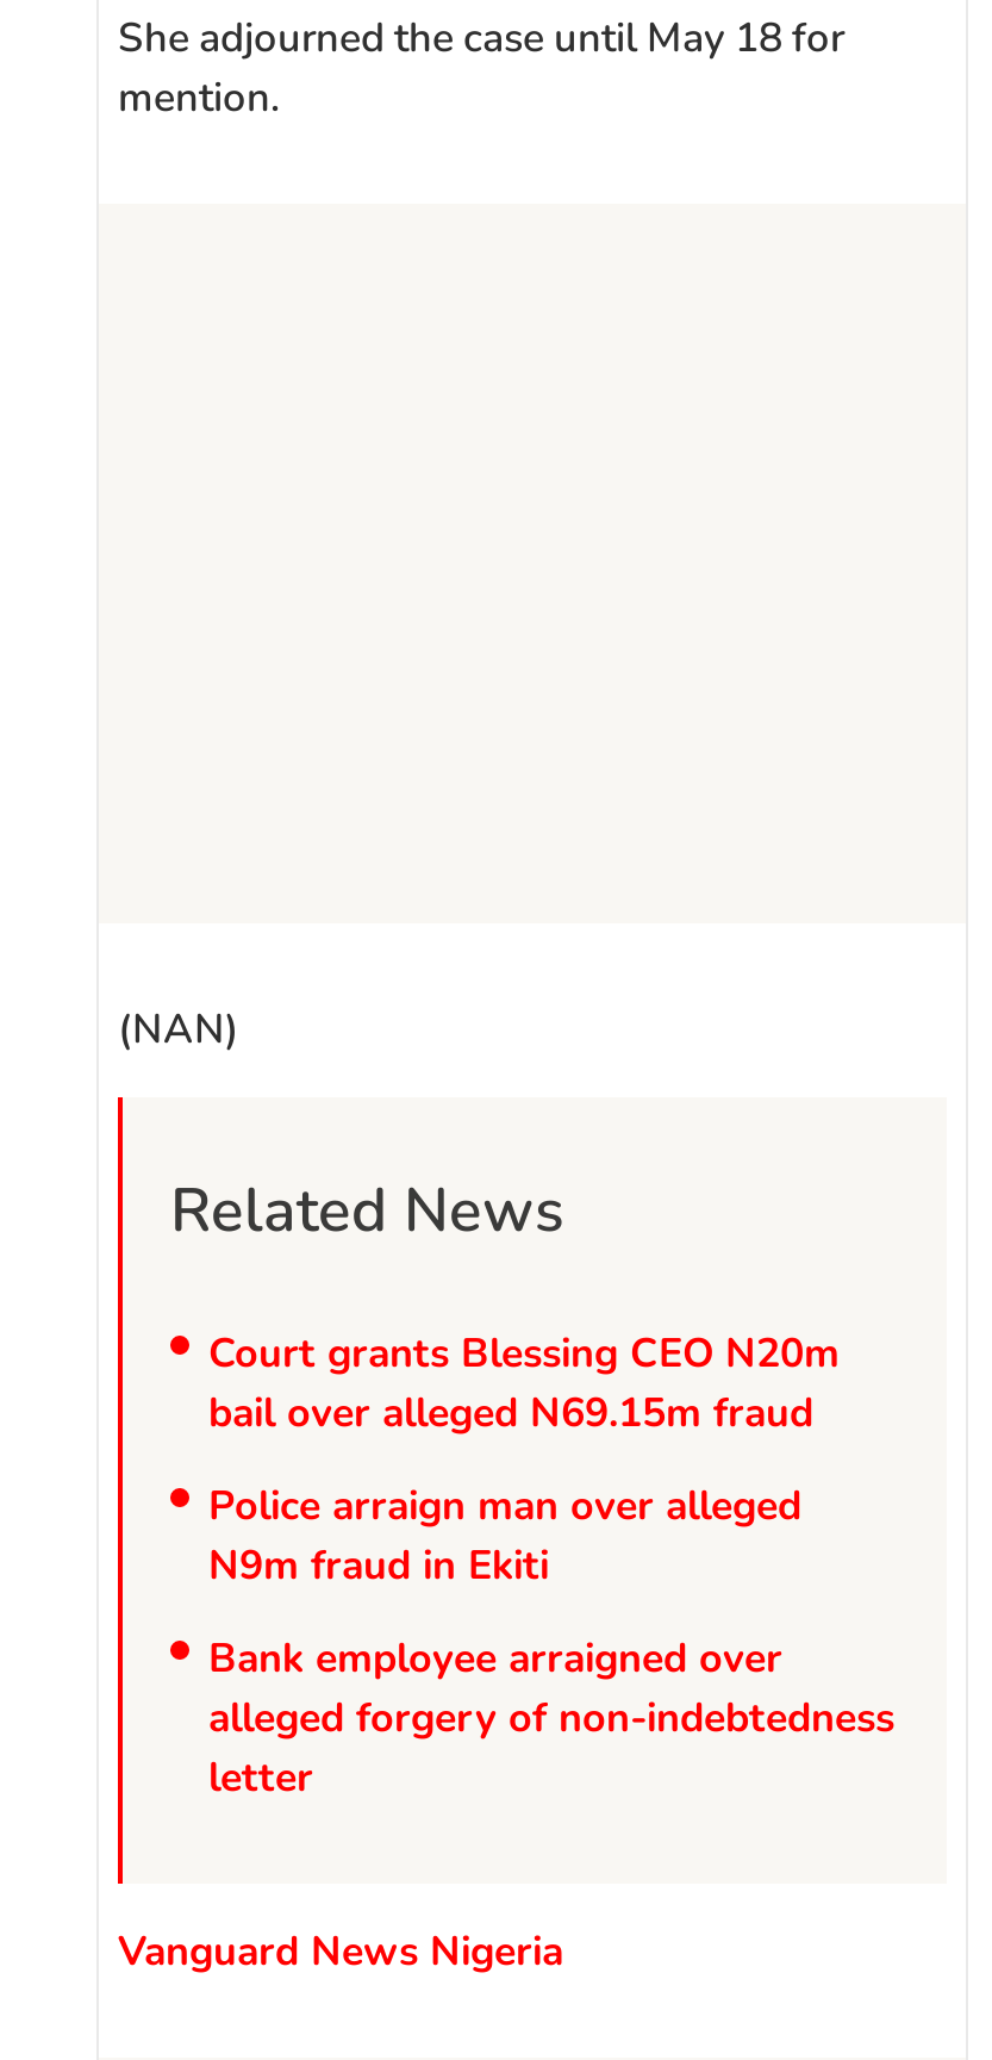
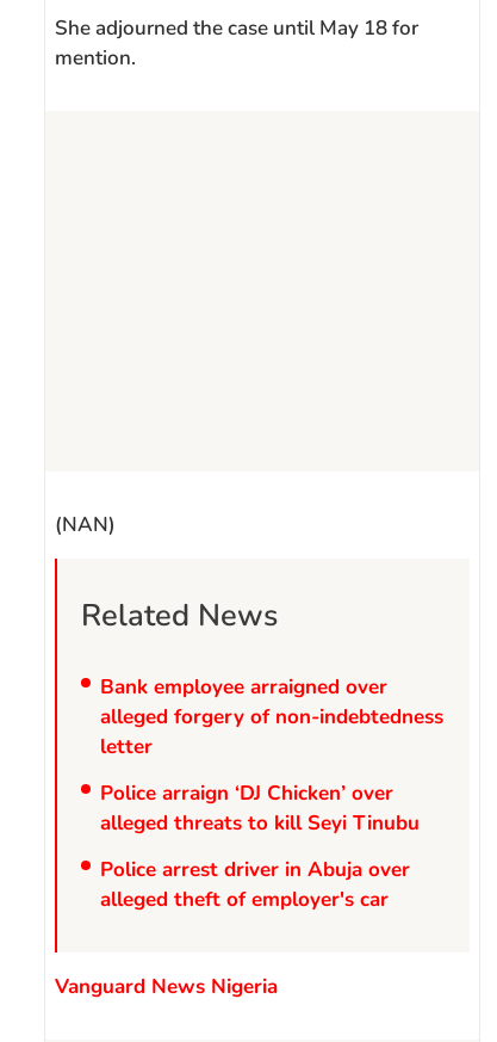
- Court grants Blessing CEO N20m
- bail over alleged N69.15m fraud
- Police arraign man over alleged
- N9m fraud in Ekiti

moved up: Bank employee arraigned over | alleged forgery of non-indebtedness | letter

+ Police arraign ‘DJ Chicken’ over
+ alleged threats to kill Seyi Tinubu
+ Police arrest driver in Abuja over
+ alleged theft of employer's car
